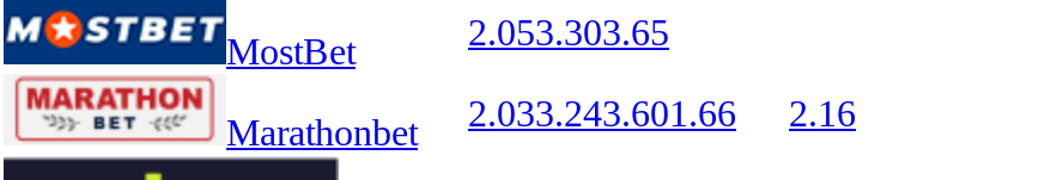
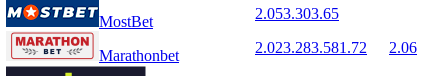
- 2.033.243.601.66
+ 2.023.283.581.72

- 2.16
+ 2.06
